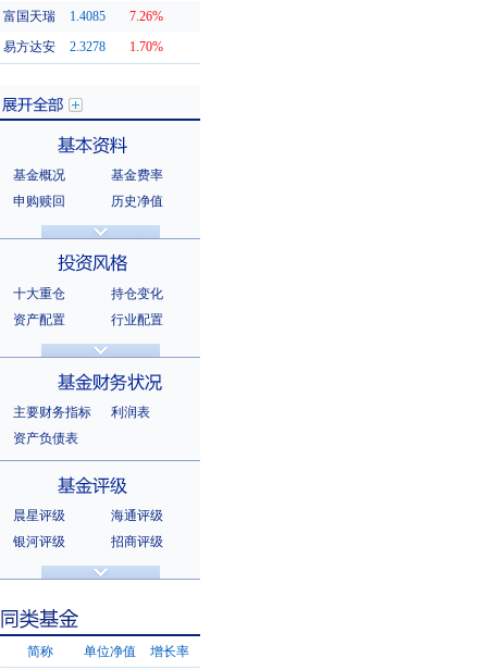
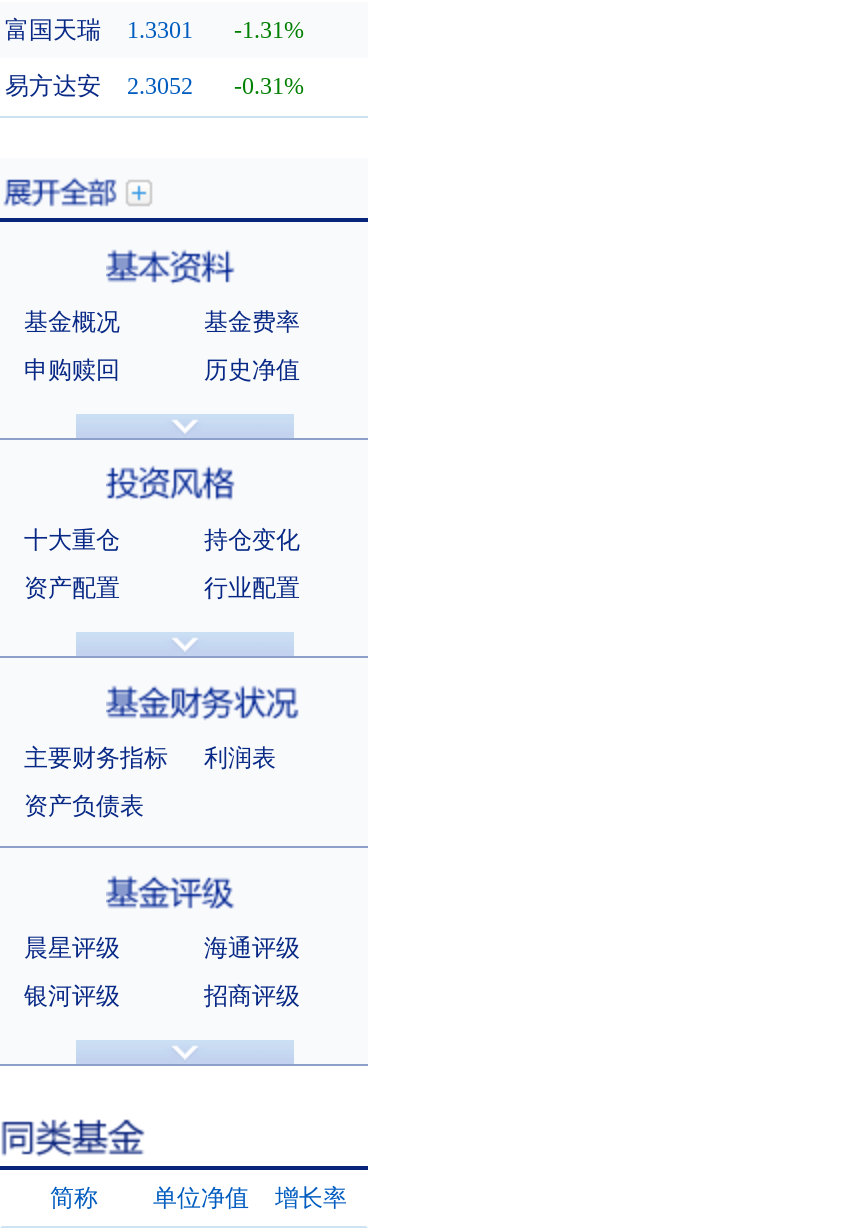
- 1.4085
+ 1.3301

- 7.26%
+ -1.31%

- 2.3278
+ 2.3052

- 1.70%
+ -0.31%
